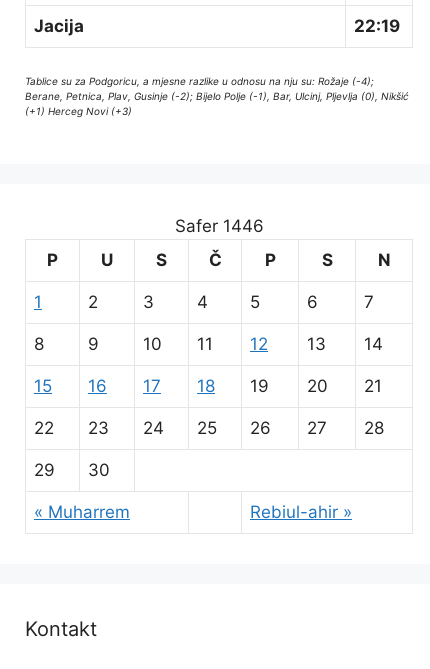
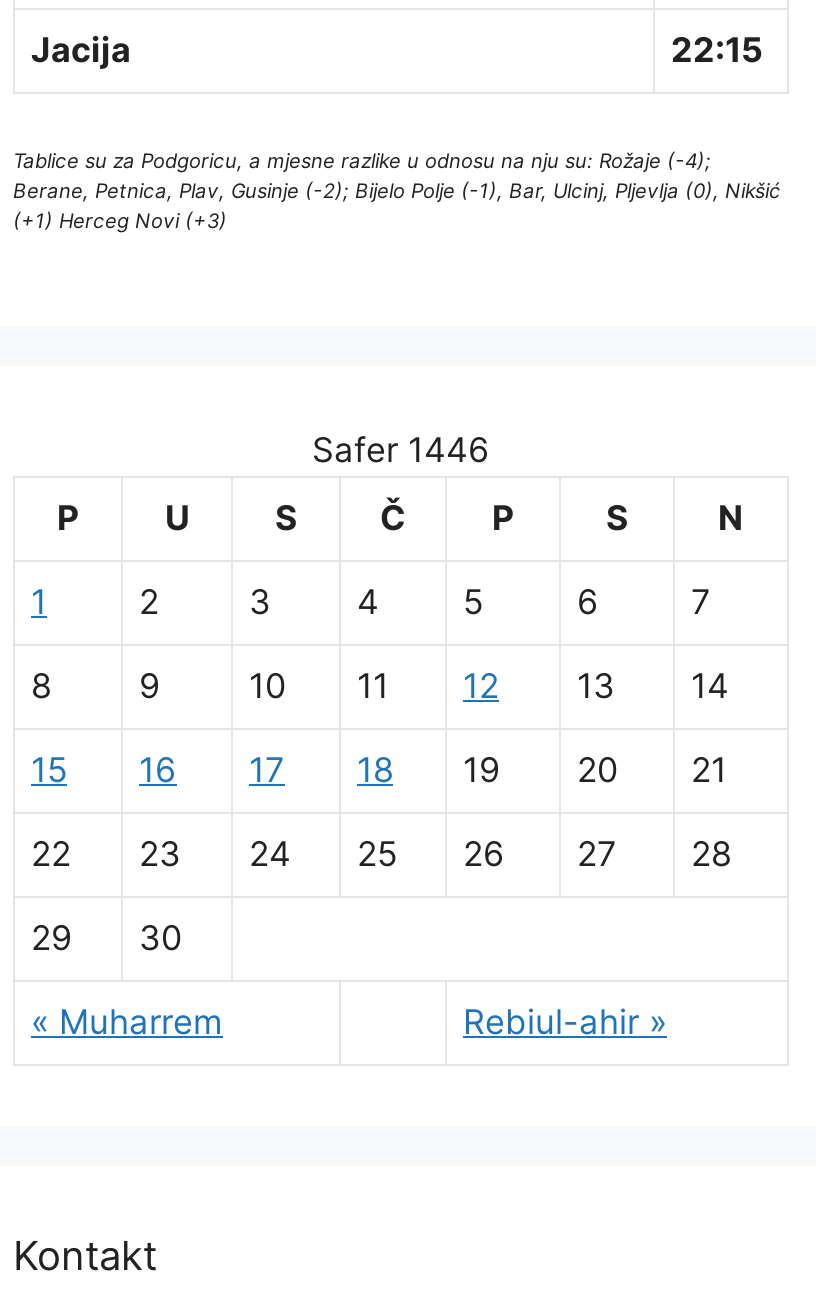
- 22:19
+ 22:15
